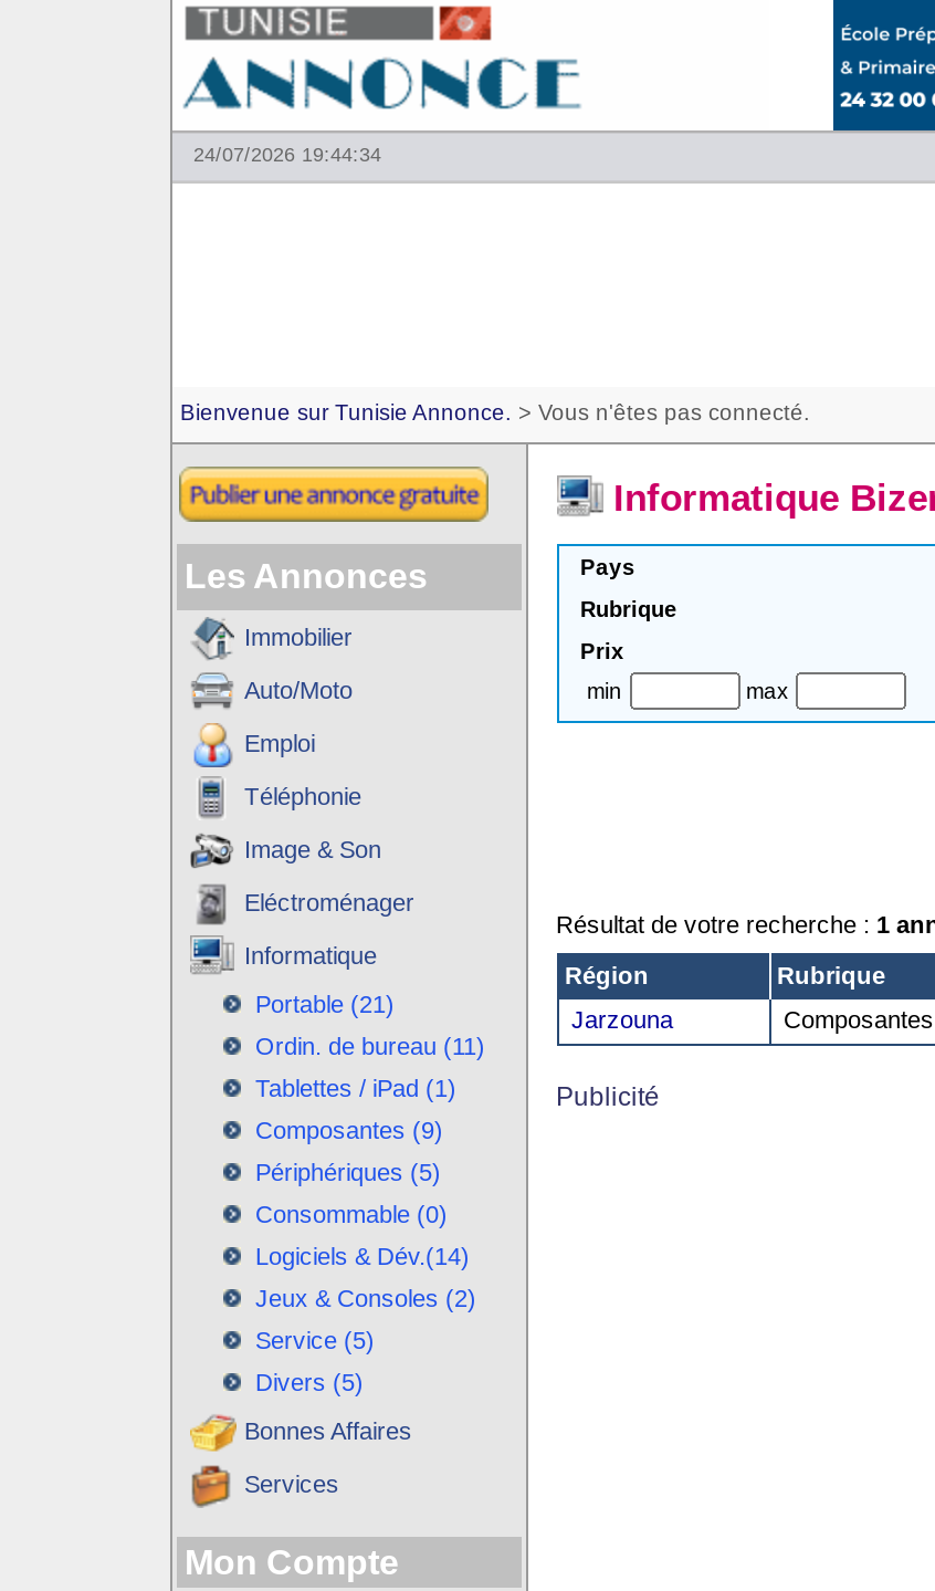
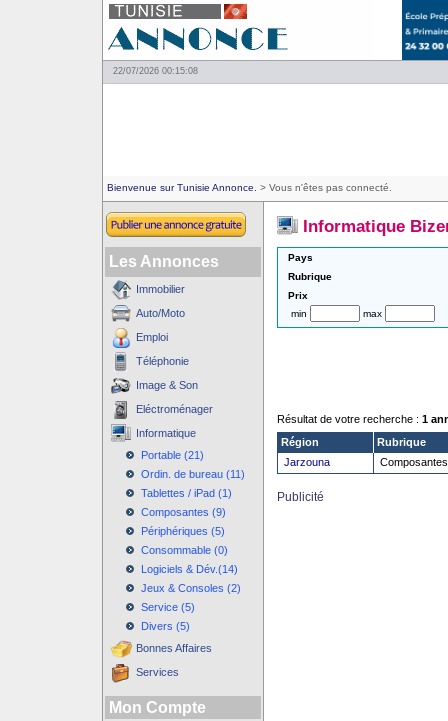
- 24/07/2026 19:44:34
+ 22/07/2026 00:15:08
